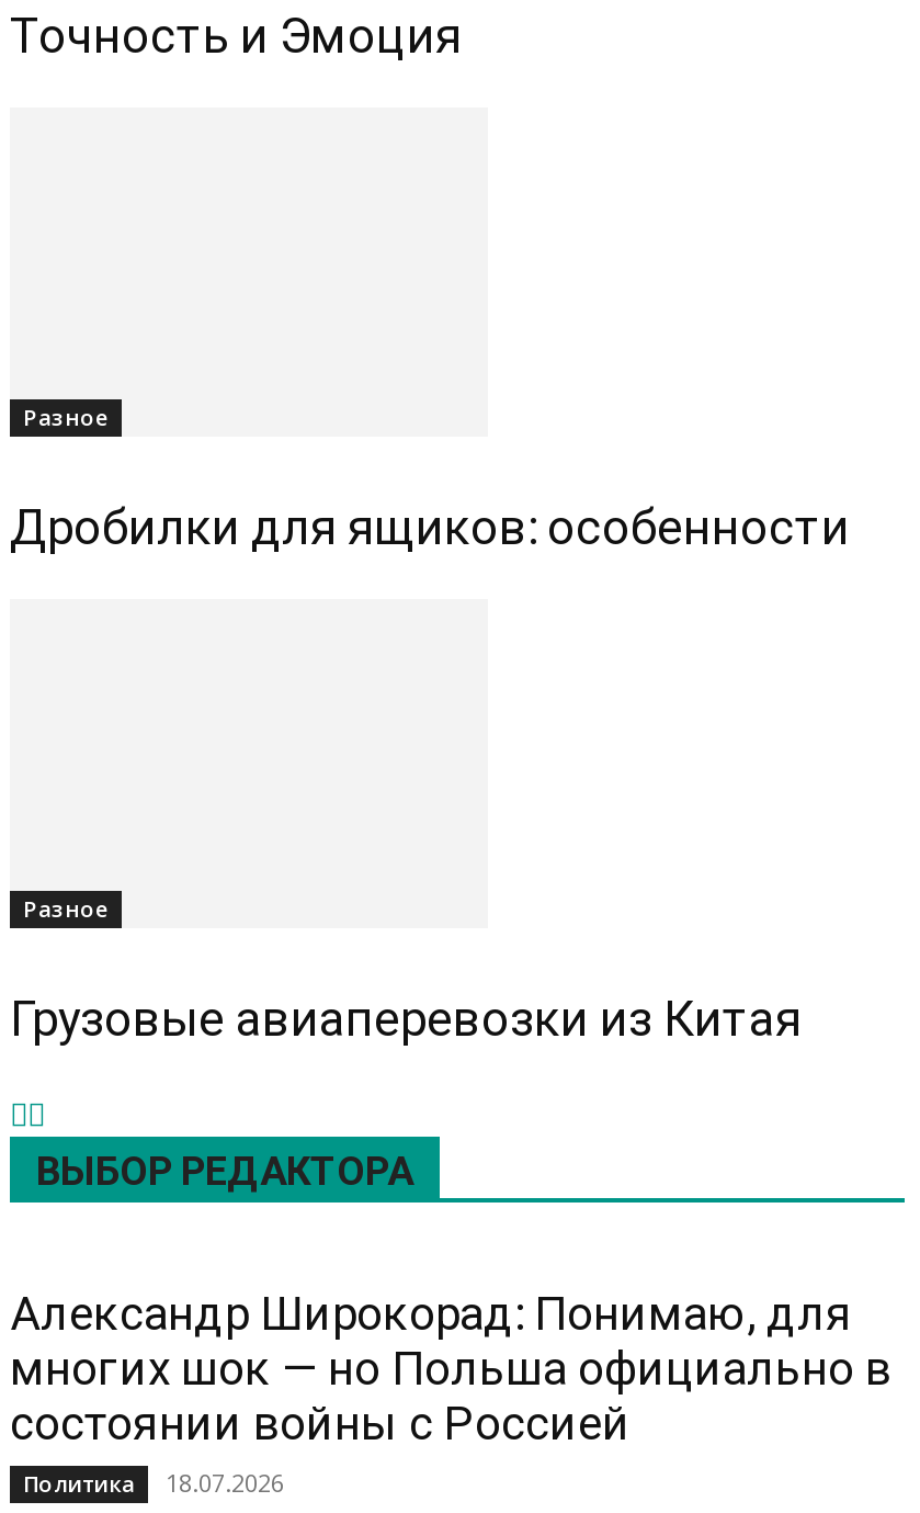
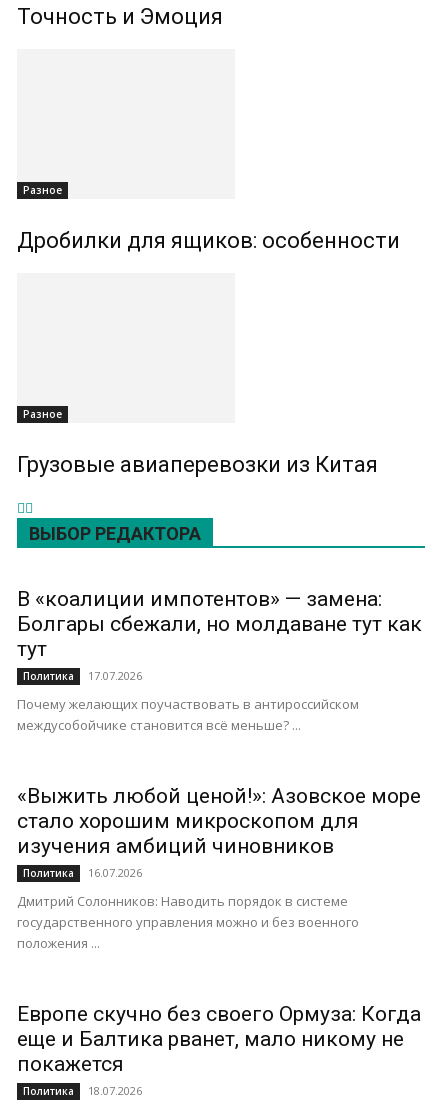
- Александр Широкорад: Понимаю, для
- многих шок — но Польша официально в
- состоянии войны с Россией
+ В «коалиции импотентов» — замена:
+ Болгары сбежали, но молдаване тут как
+ тут
+ Политика
+ 17.07.2026
+ Почему желающих поучаствовать в антироссийском
+ междусобойчике становится всё меньше? ...
+ «Выжить любой ценой!»: Азовское море
+ стало хорошим микроскопом для
+ изучения амбиций чиновников
+ Политика
+ 16.07.2026
+ Дмитрий Солонников: Наводить порядок в системе
+ государственного управления можно и без военного
+ положения ...
+ Европе скучно без своего Ормуза: Когда
+ еще и Балтика рванет, мало никому не
+ покажется
